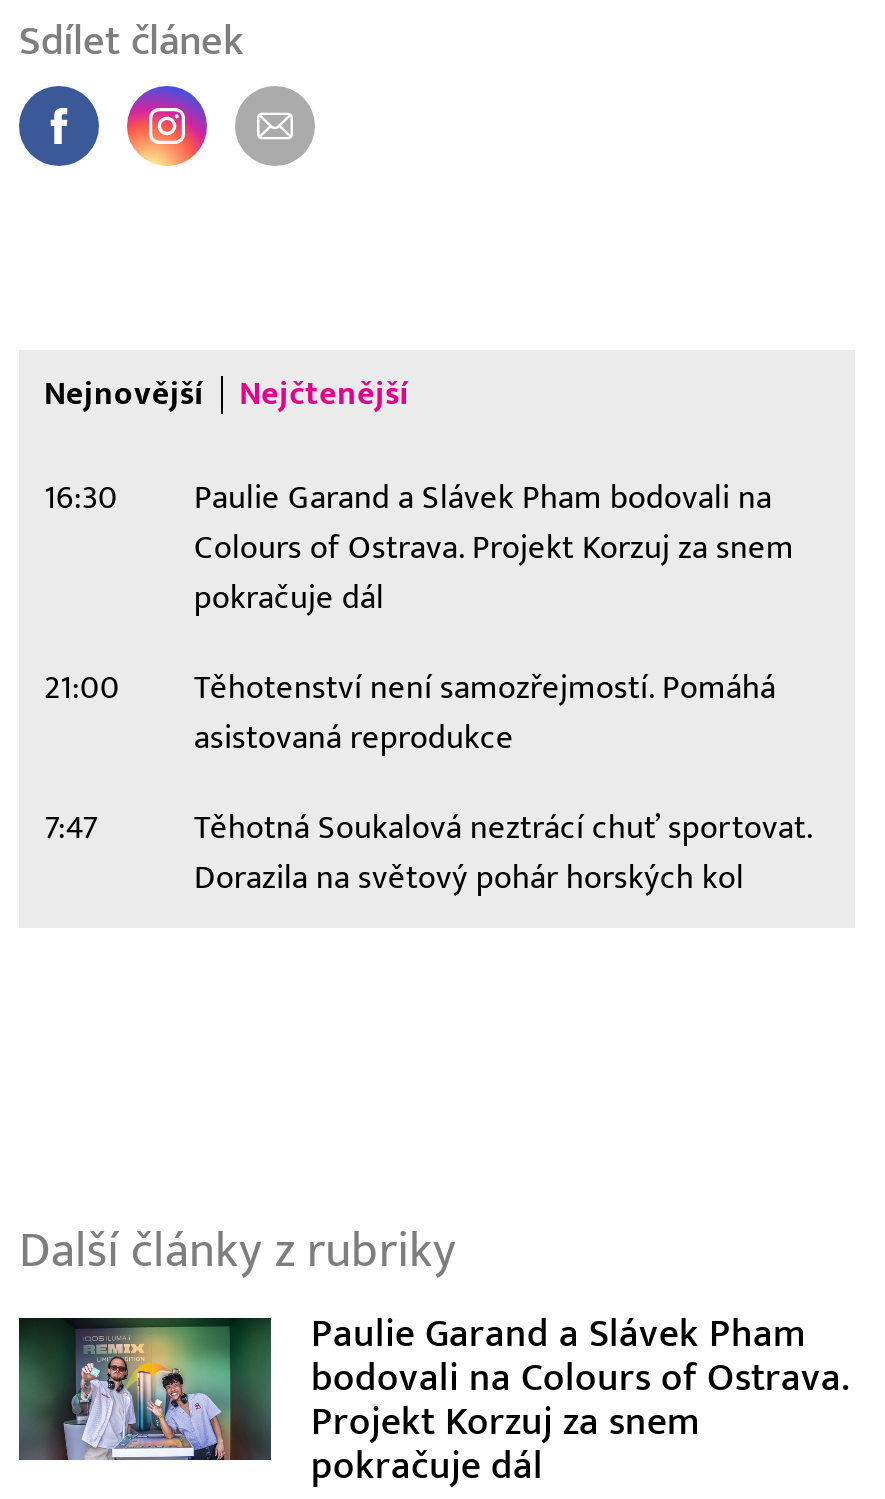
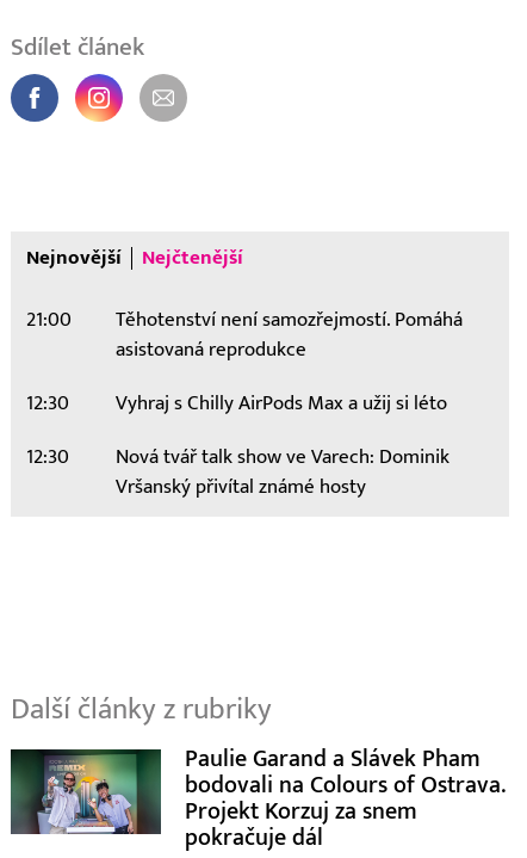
- 16:30
- Paulie Garand a Slávek Pham bodovali na
- Colours of Ostrava. Projekt Korzuj za snem
- pokračuje dál

moved up: 21:00 | Těhotenství není samozřejmostí. Pomáhá | asistovaná reprodukce

- 7:47
- Těhotná Soukalová neztrácí chuť sportovat.
- Dorazila na světový pohár horských kol
+ 12:30
+ Vyhraj s Chilly AirPods Max a užij si léto
+ 12:30
+ Nová tvář talk show ve Varech: Dominik
+ Vršanský přivítal známé hosty
